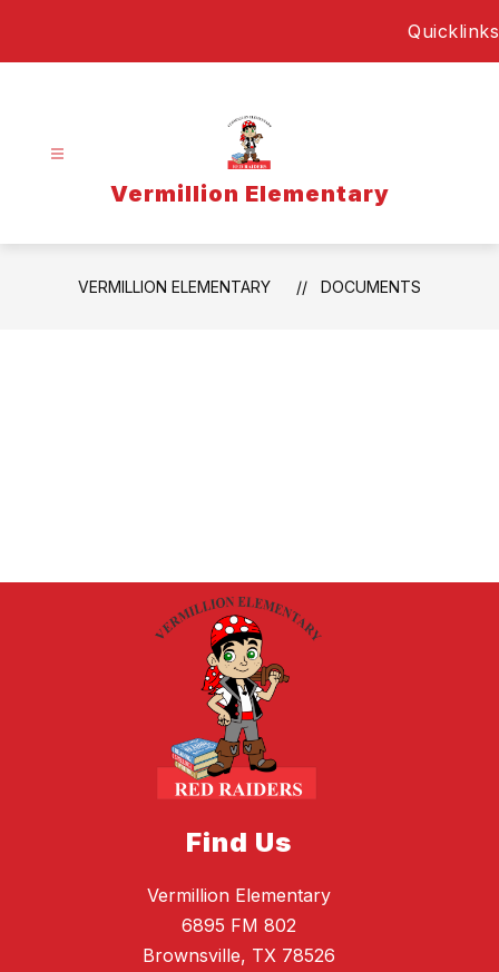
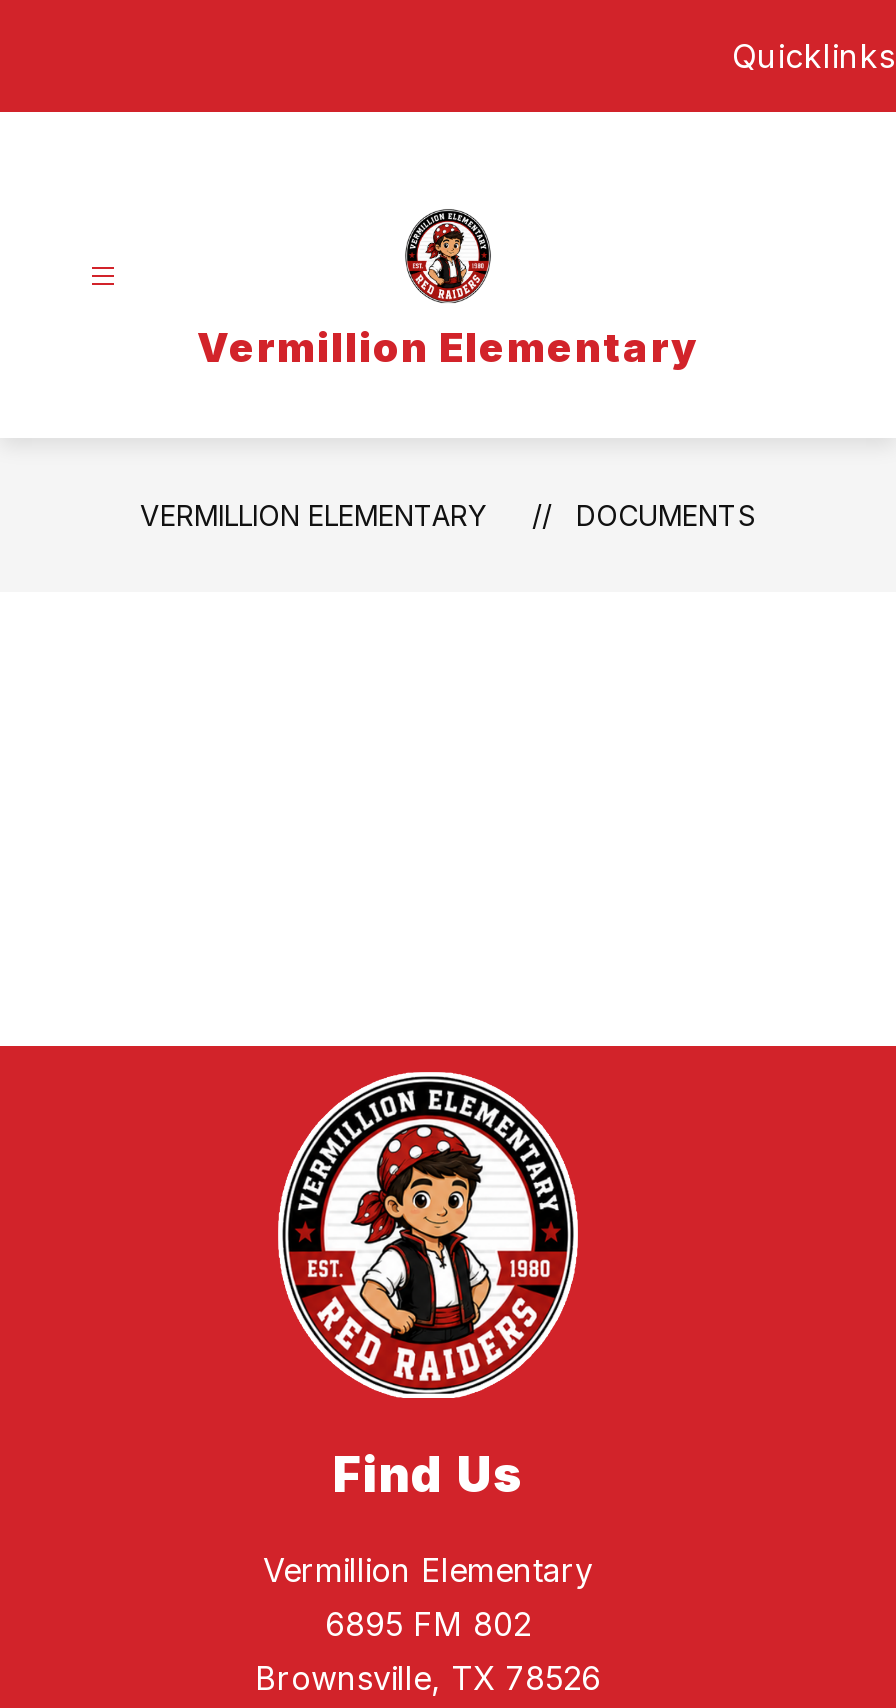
- [image]
+ [image]

- [image]
+ [image]
